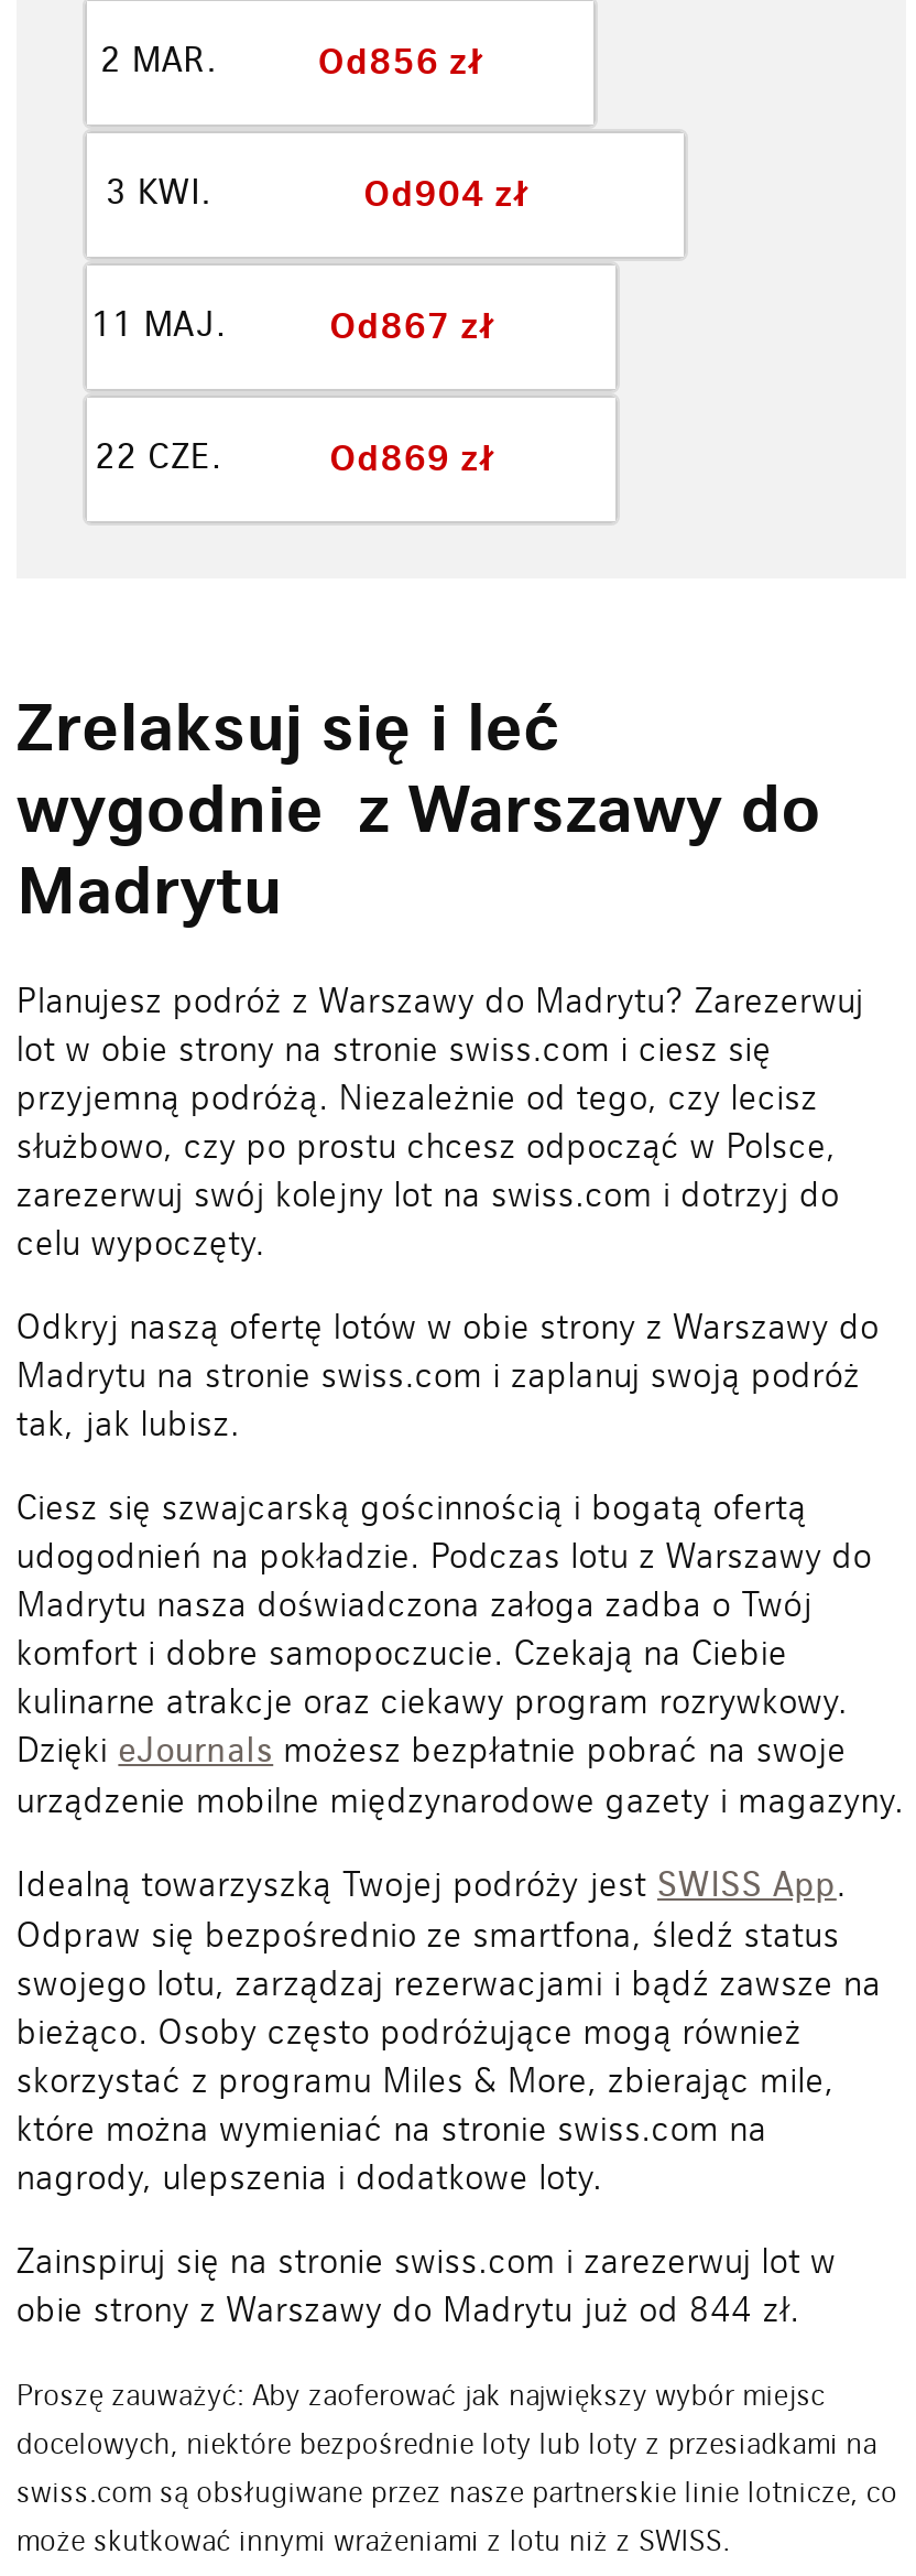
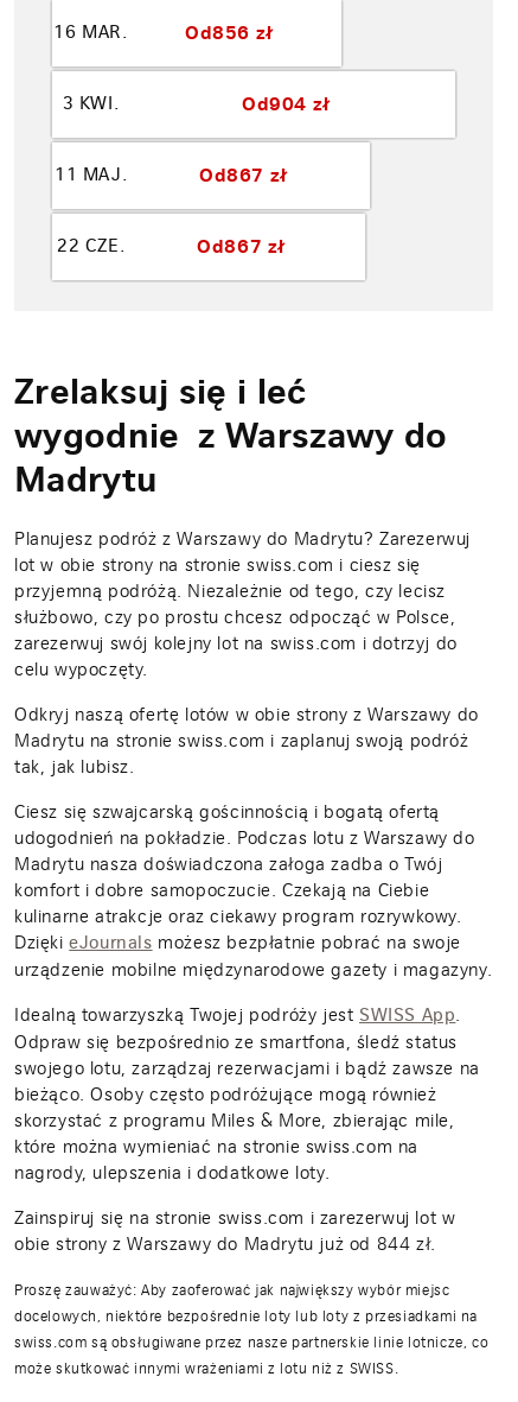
- 2 MAR.
+ 16 MAR.

- Od869 zł
+ Od867 zł
